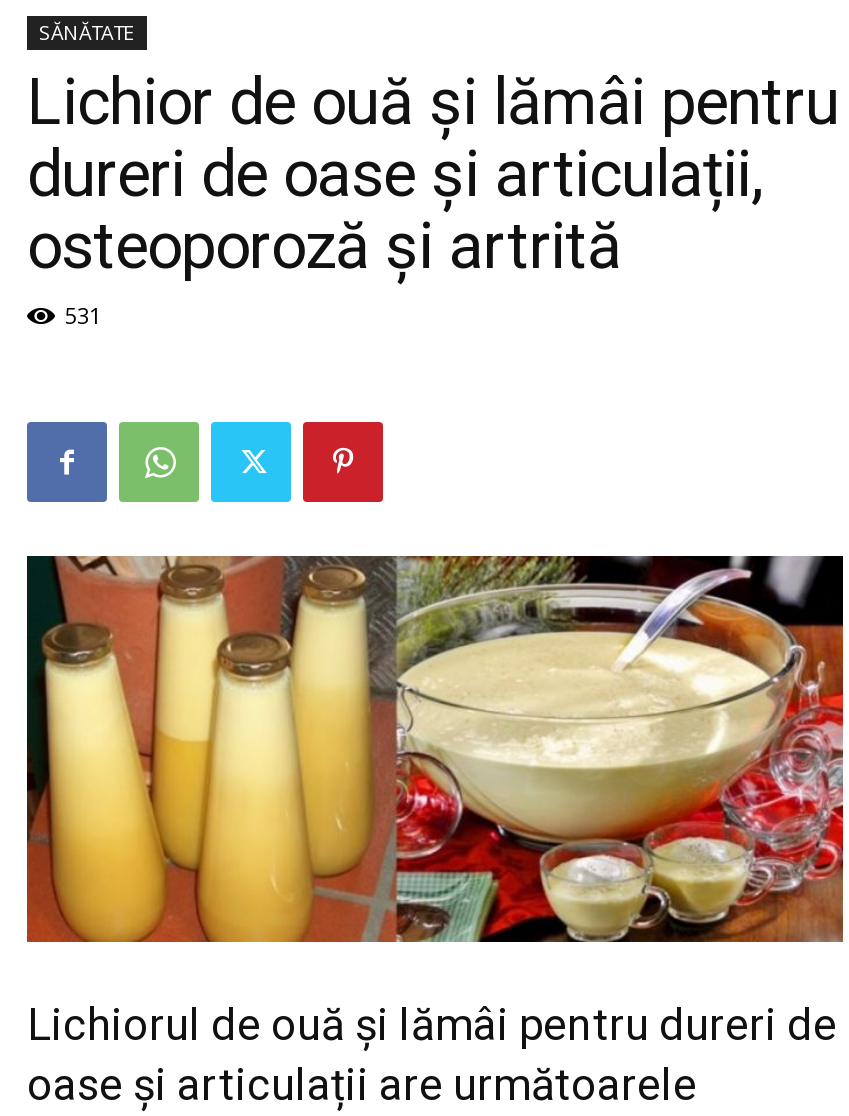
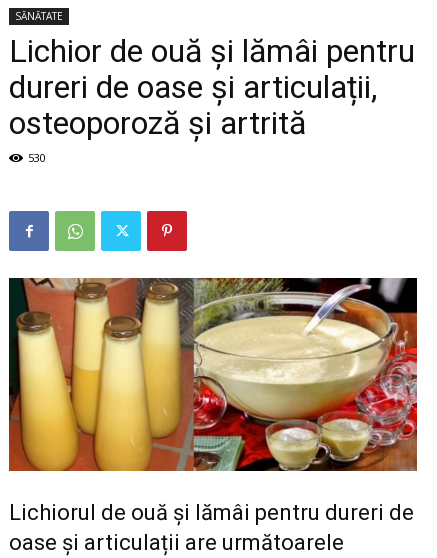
- 531
+ 530
